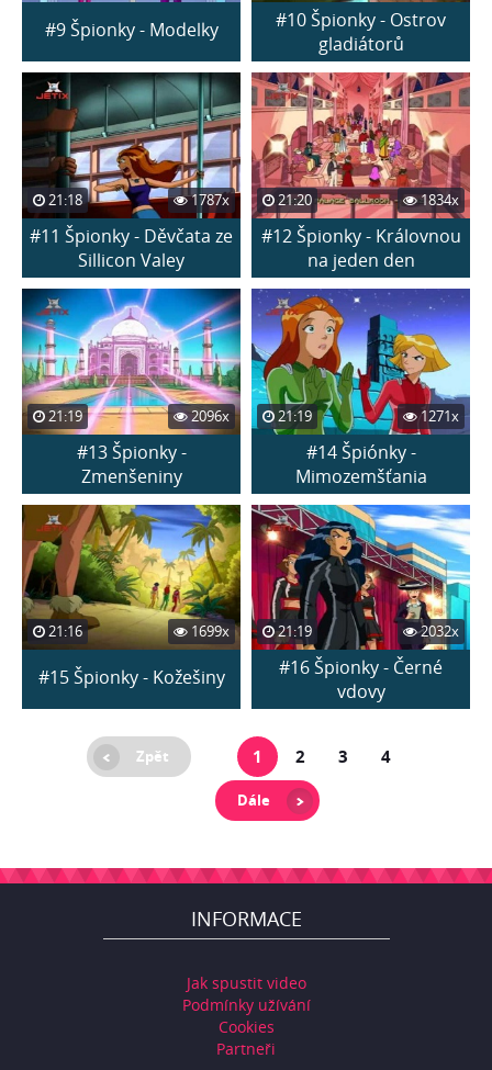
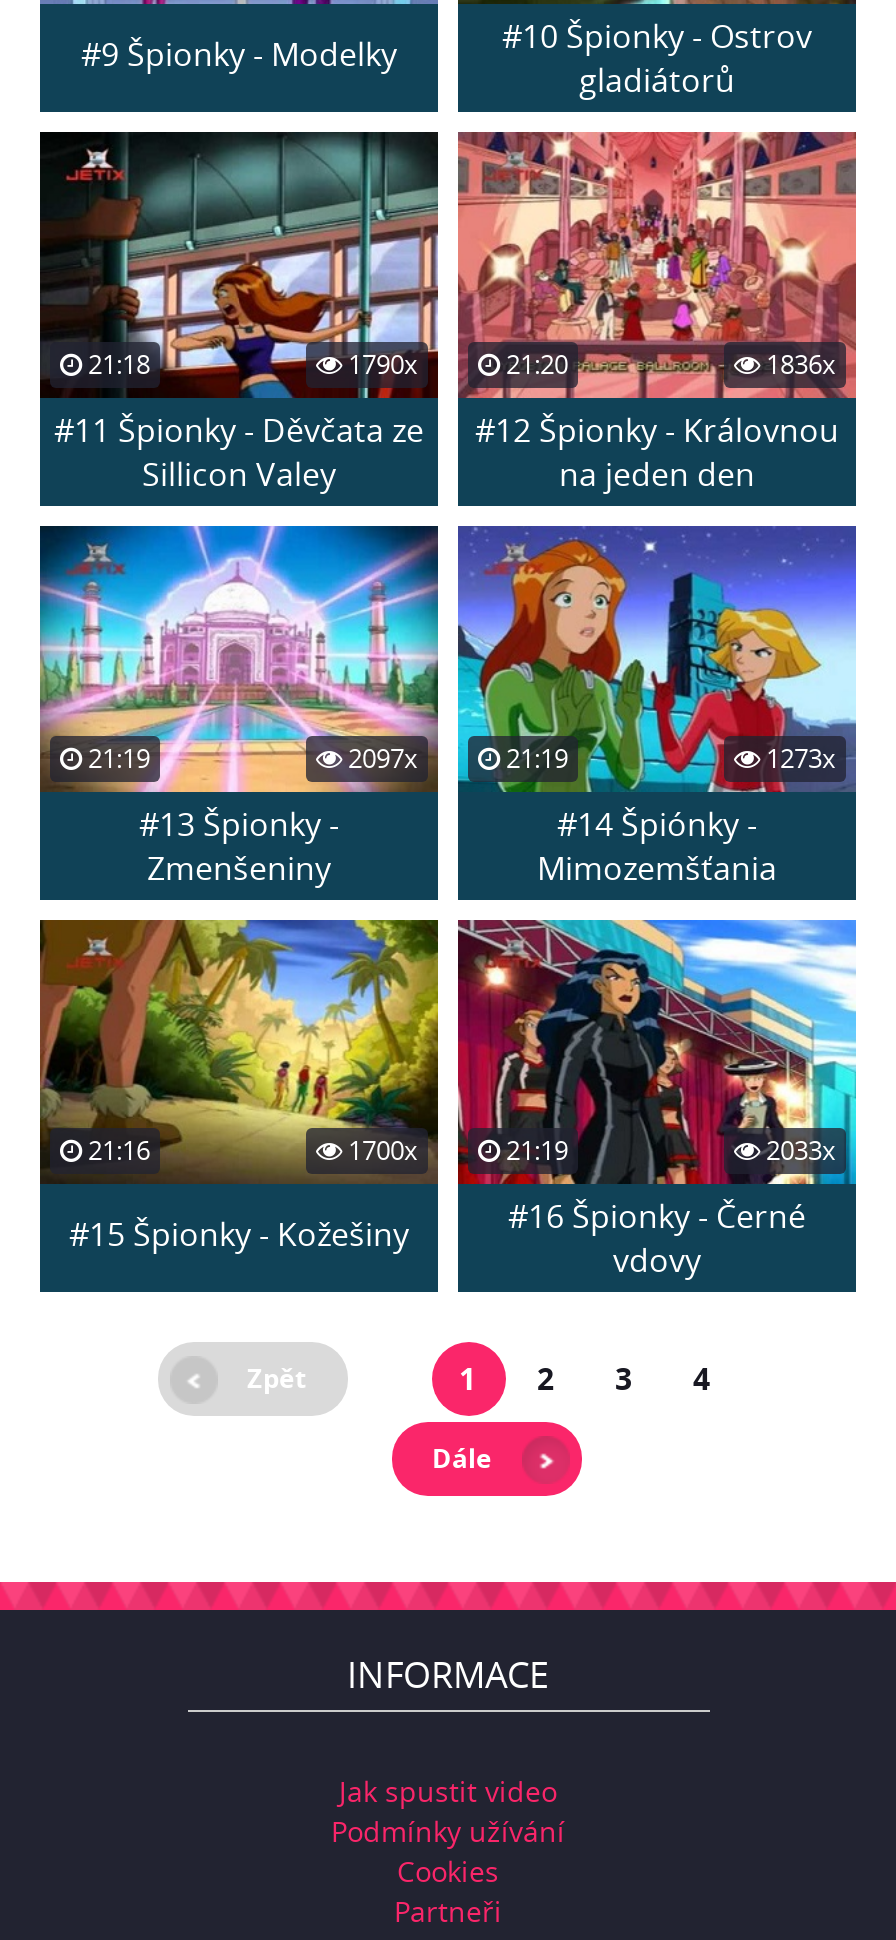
- 1787x
+ 1790x

- 1834x
+ 1836x

- 2096x
+ 2097x

- 1271x
+ 1273x

- 1699x
+ 1700x

- 2032x
+ 2033x
